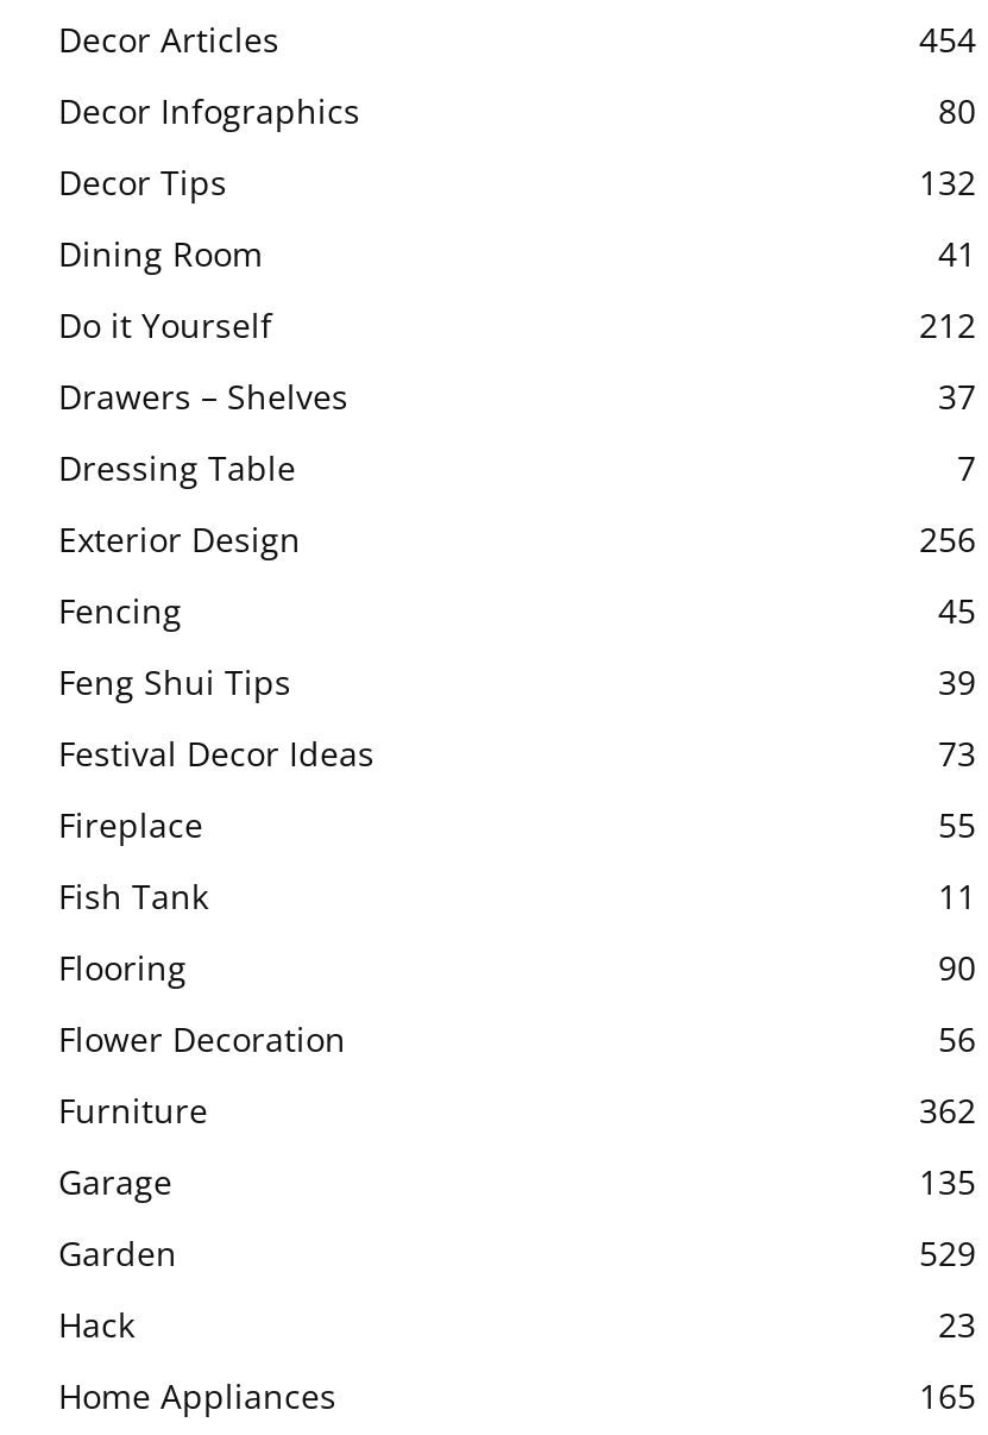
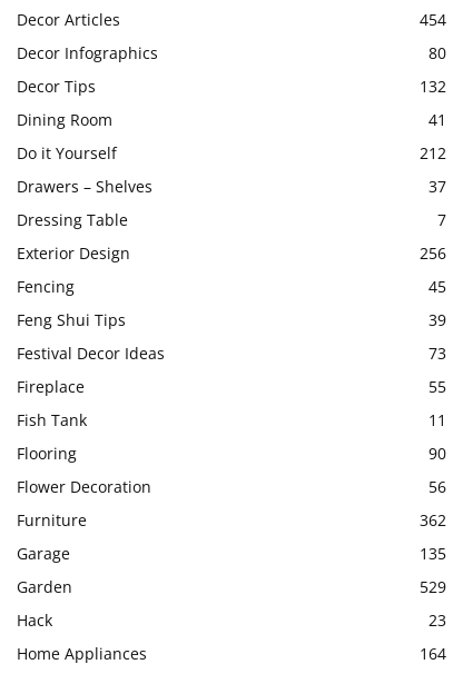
- 165
+ 164
